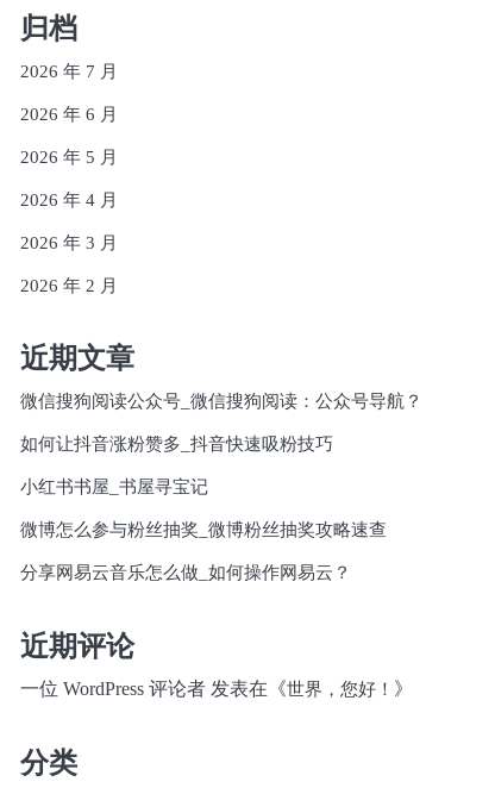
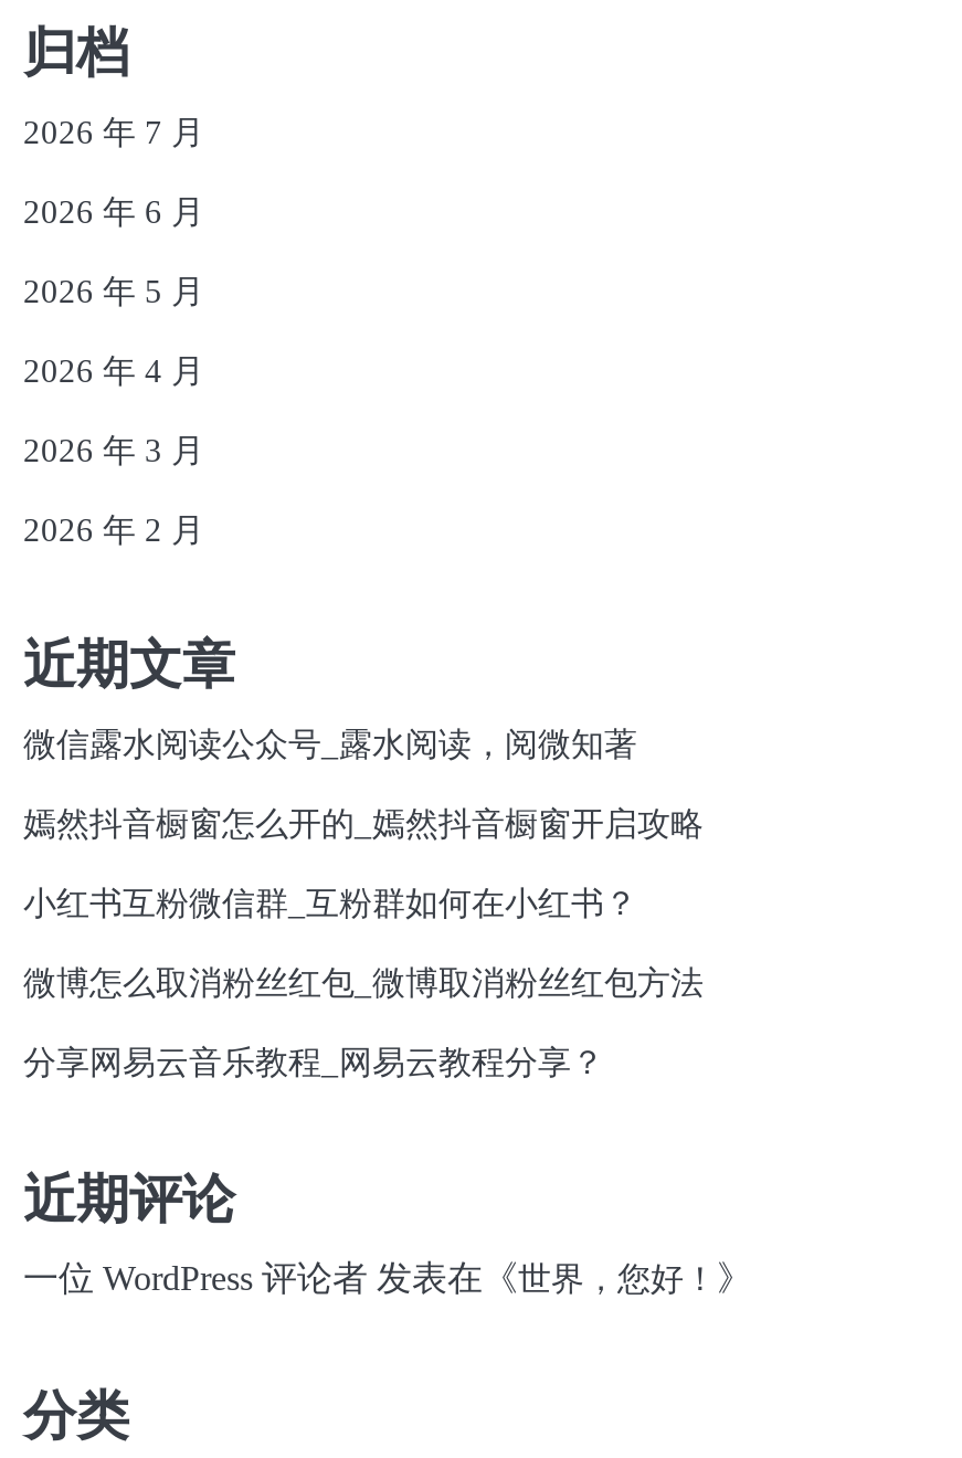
- 微信搜狗阅读公众号_微信搜狗阅读：公众号导航？
+ 微信露水阅读公众号_露水阅读，阅微知著

- 如何让抖音涨粉赞多_抖音快速吸粉技巧
+ 嫣然抖音橱窗怎么开的_嫣然抖音橱窗开启攻略

- 小红书书屋_书屋寻宝记
+ 小红书互粉微信群_互粉群如何在小红书？

- 微博怎么参与粉丝抽奖_微博粉丝抽奖攻略速查
+ 微博怎么取消粉丝红包_微博取消粉丝红包方法

- 分享网易云音乐怎么做_如何操作网易云？
+ 分享网易云音乐教程_网易云教程分享？
